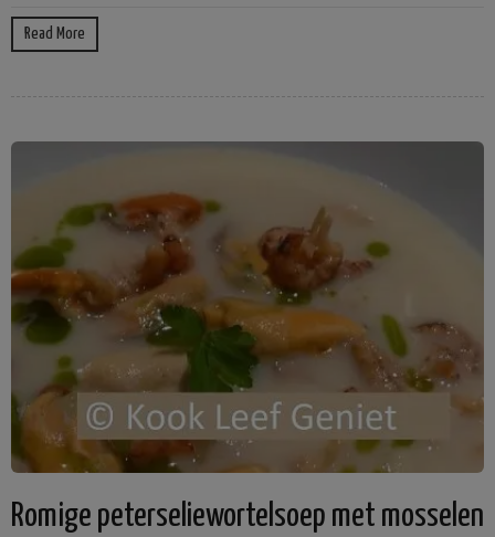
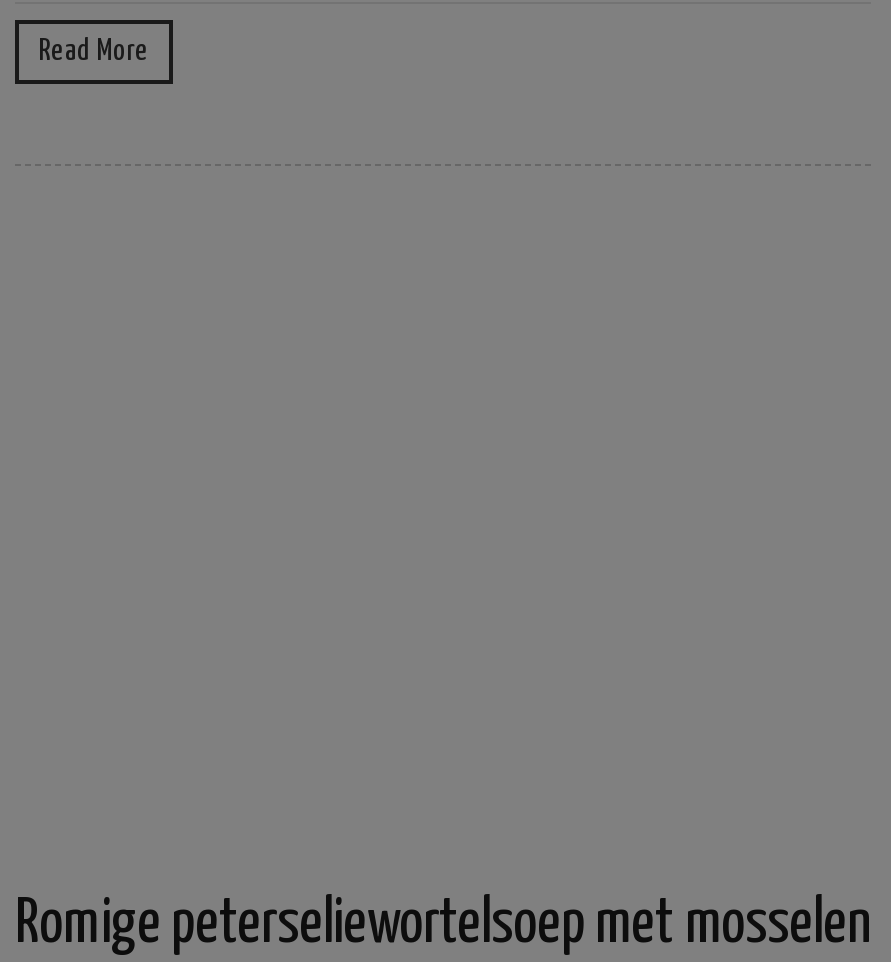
- [image]
